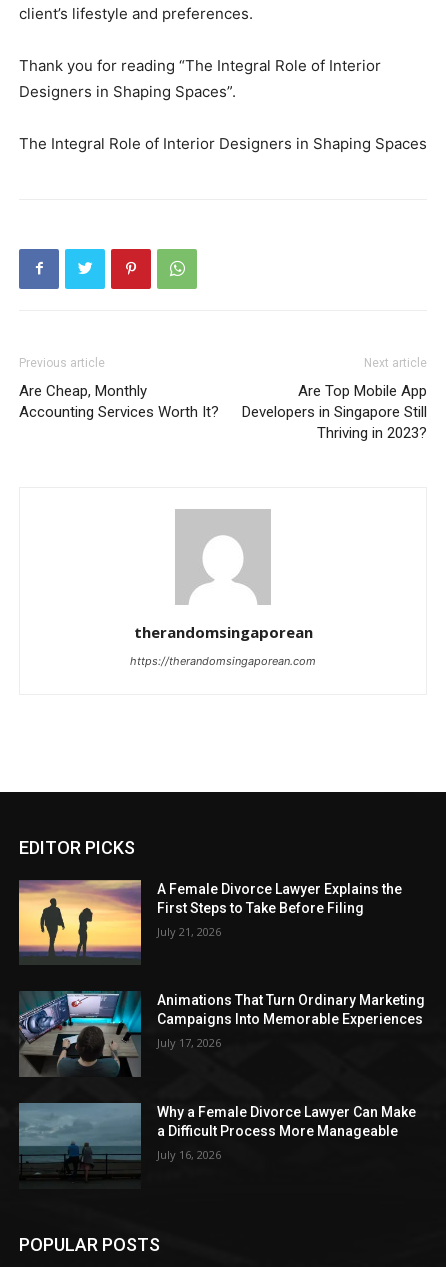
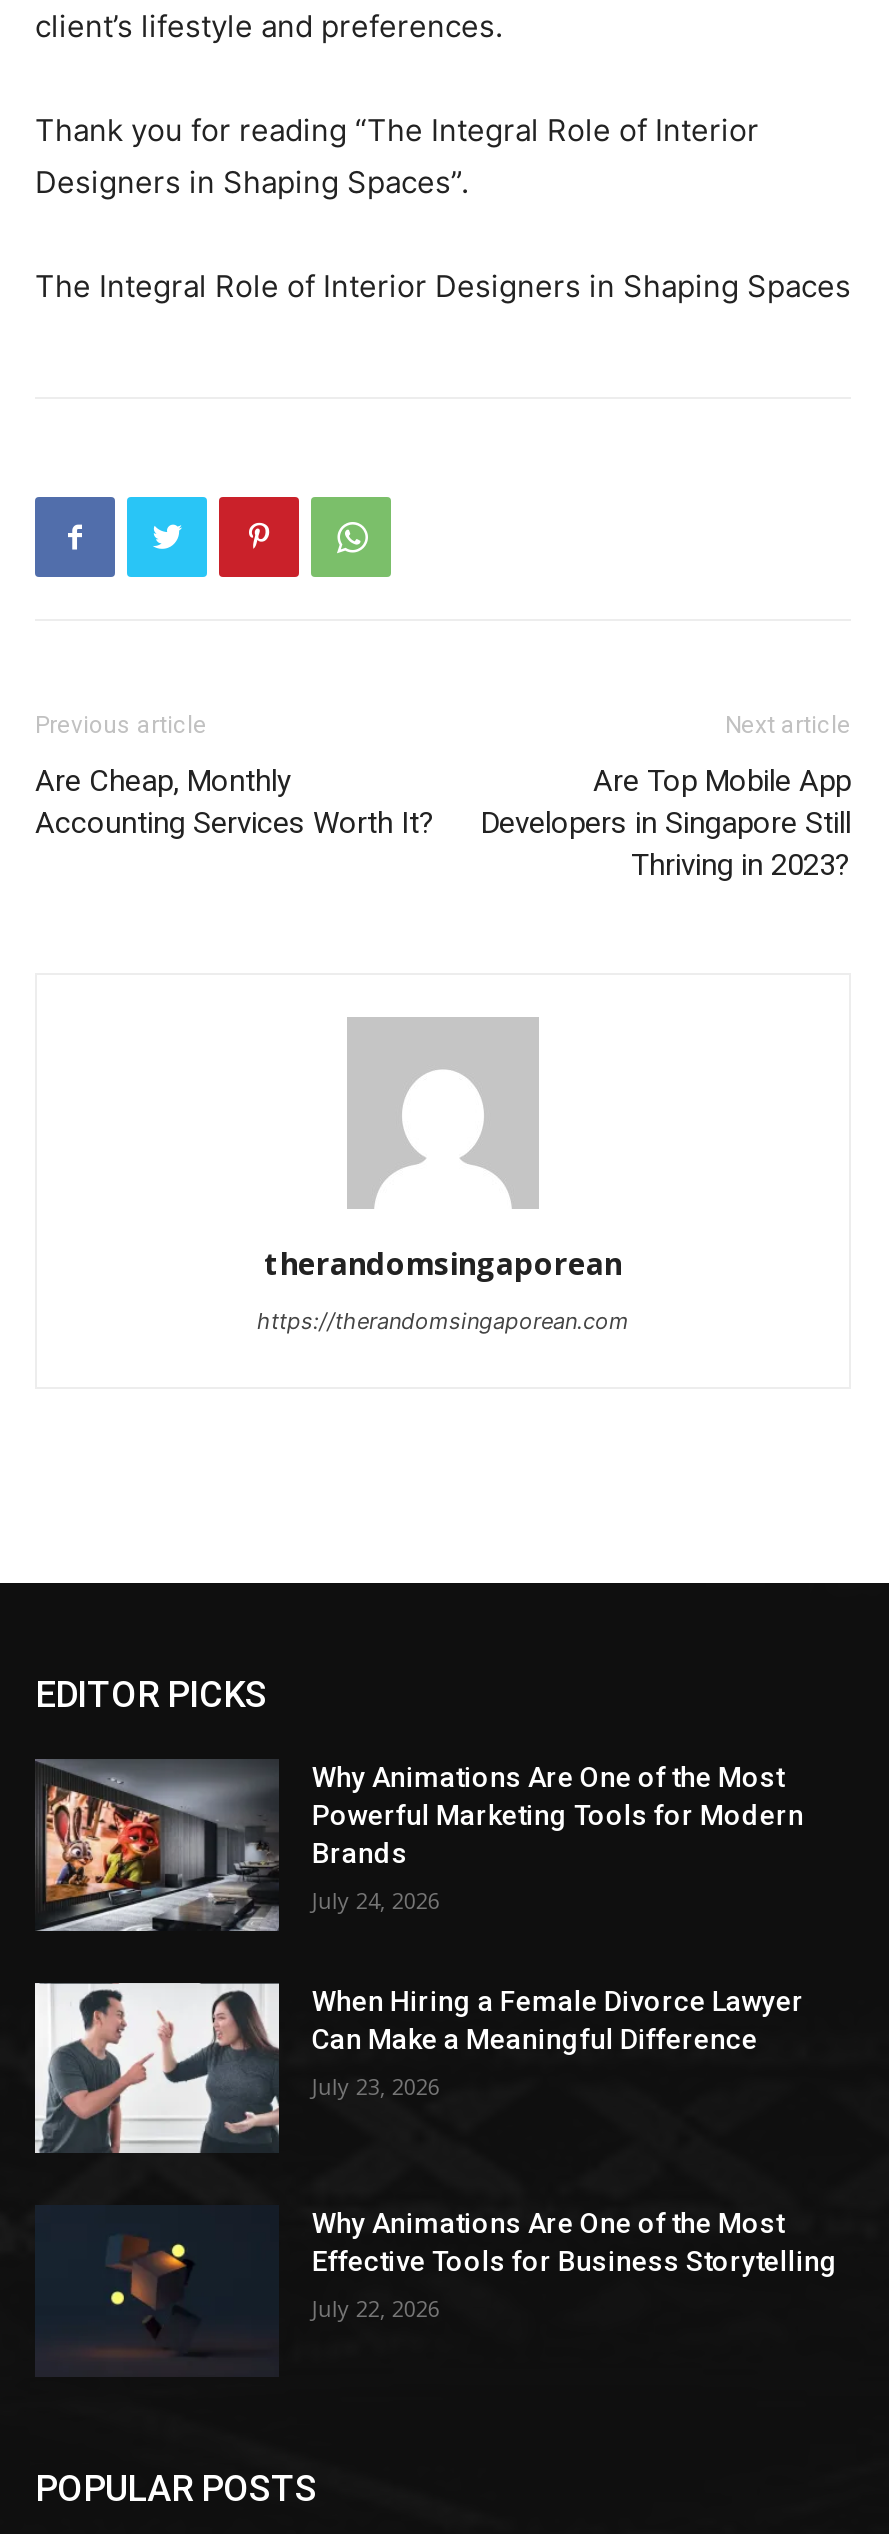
- [image]
- A Female Divorce Lawyer Explains the
- First Steps to Take Before Filing
+ [image]
+ Why Animations Are One of the Most
+ Powerful Marketing Tools for Modern
+ Brands

- July 21, 2026
+ July 24, 2026

- [image]
- Animations That Turn Ordinary Marketing
- Campaigns Into Memorable Experiences
+ [image]
+ When Hiring a Female Divorce Lawyer
+ Can Make a Meaningful Difference

- July 17, 2026
+ July 23, 2026

- [image]
- Why a Female Divorce Lawyer Can Make
- a Difficult Process More Manageable
+ [image]
+ Why Animations Are One of the Most
+ Effective Tools for Business Storytelling

- July 16, 2026
+ July 22, 2026
